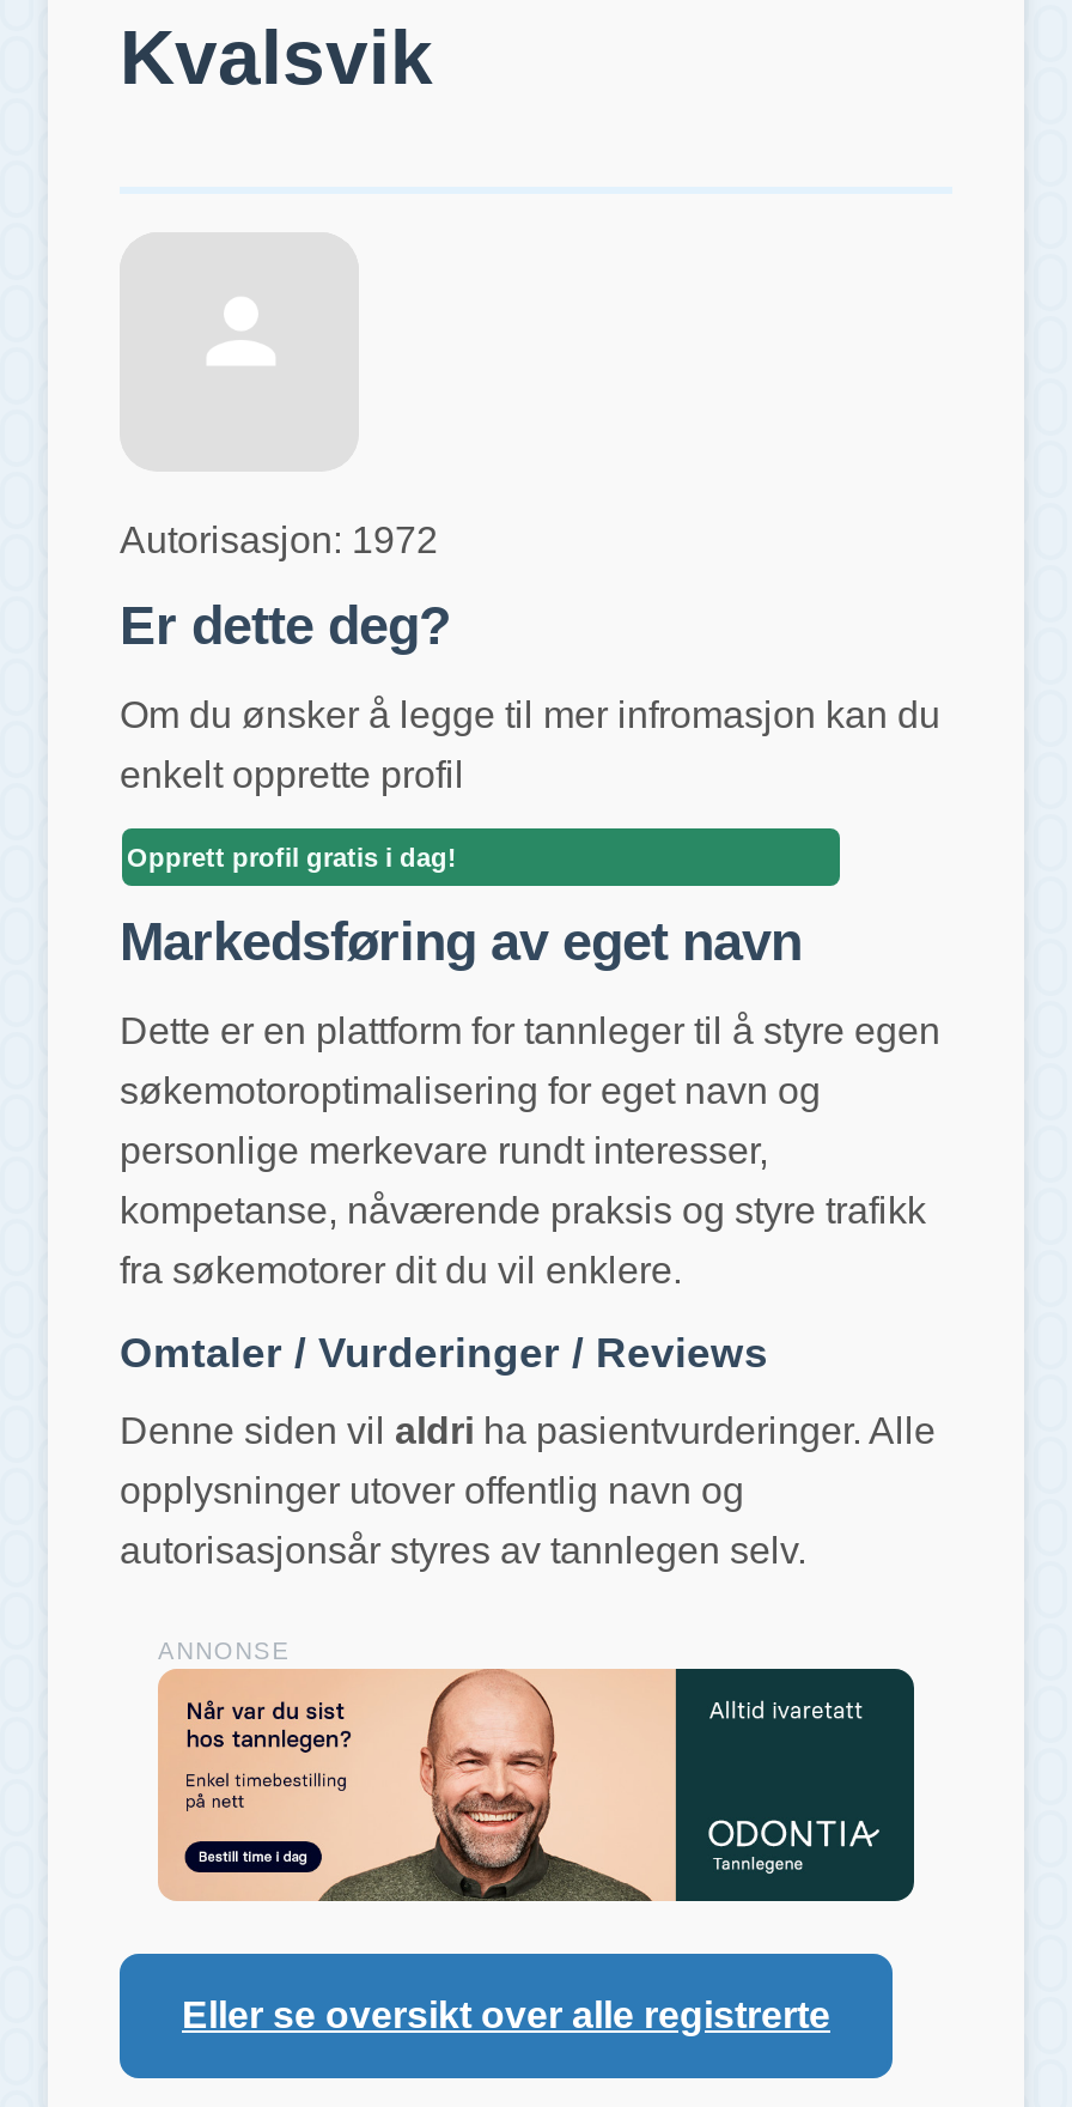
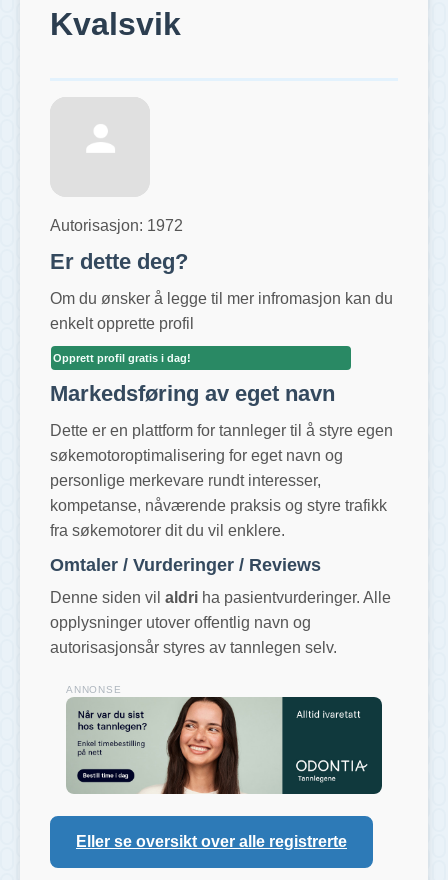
- [image]
+ [image]
